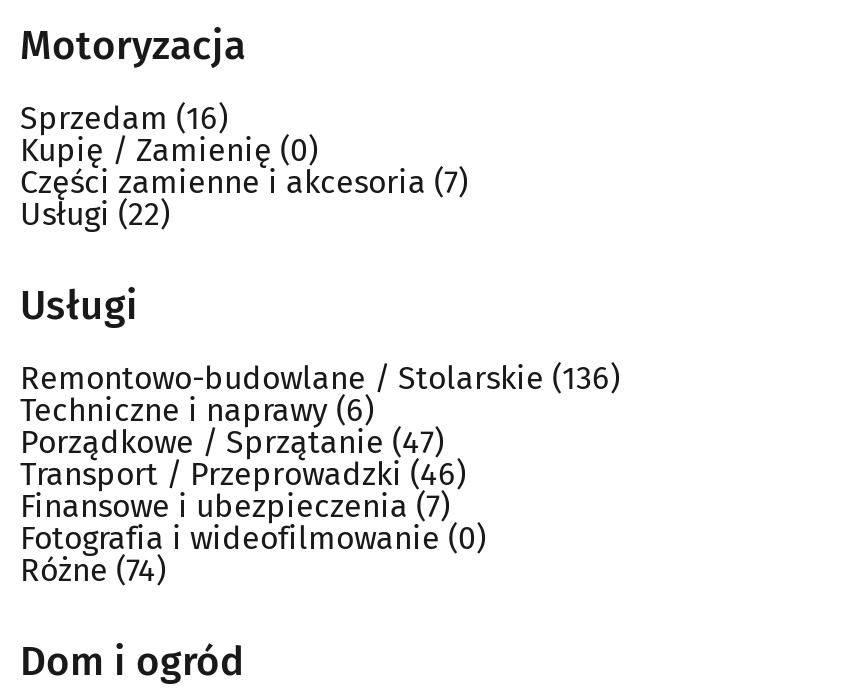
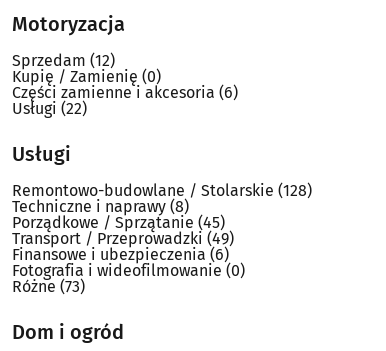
- Sprzedam (16)
+ Sprzedam (12)

- Części zamienne i akcesoria (7)
+ Części zamienne i akcesoria (6)

- Remontowo-budowlane / Stolarskie (136)
+ Remontowo-budowlane / Stolarskie (128)

- Techniczne i naprawy(6)
+ Techniczne i naprawy(8)

- Porządkowe / Sprzątanie (47)
+ Porządkowe / Sprzątanie (45)

- Transport / Przeprowadzki (46)
+ Transport / Przeprowadzki (49)

- Finansowe i ubezpieczenia (7)
+ Finansowe i ubezpieczenia (6)

- Różne(74)
+ Różne(73)
